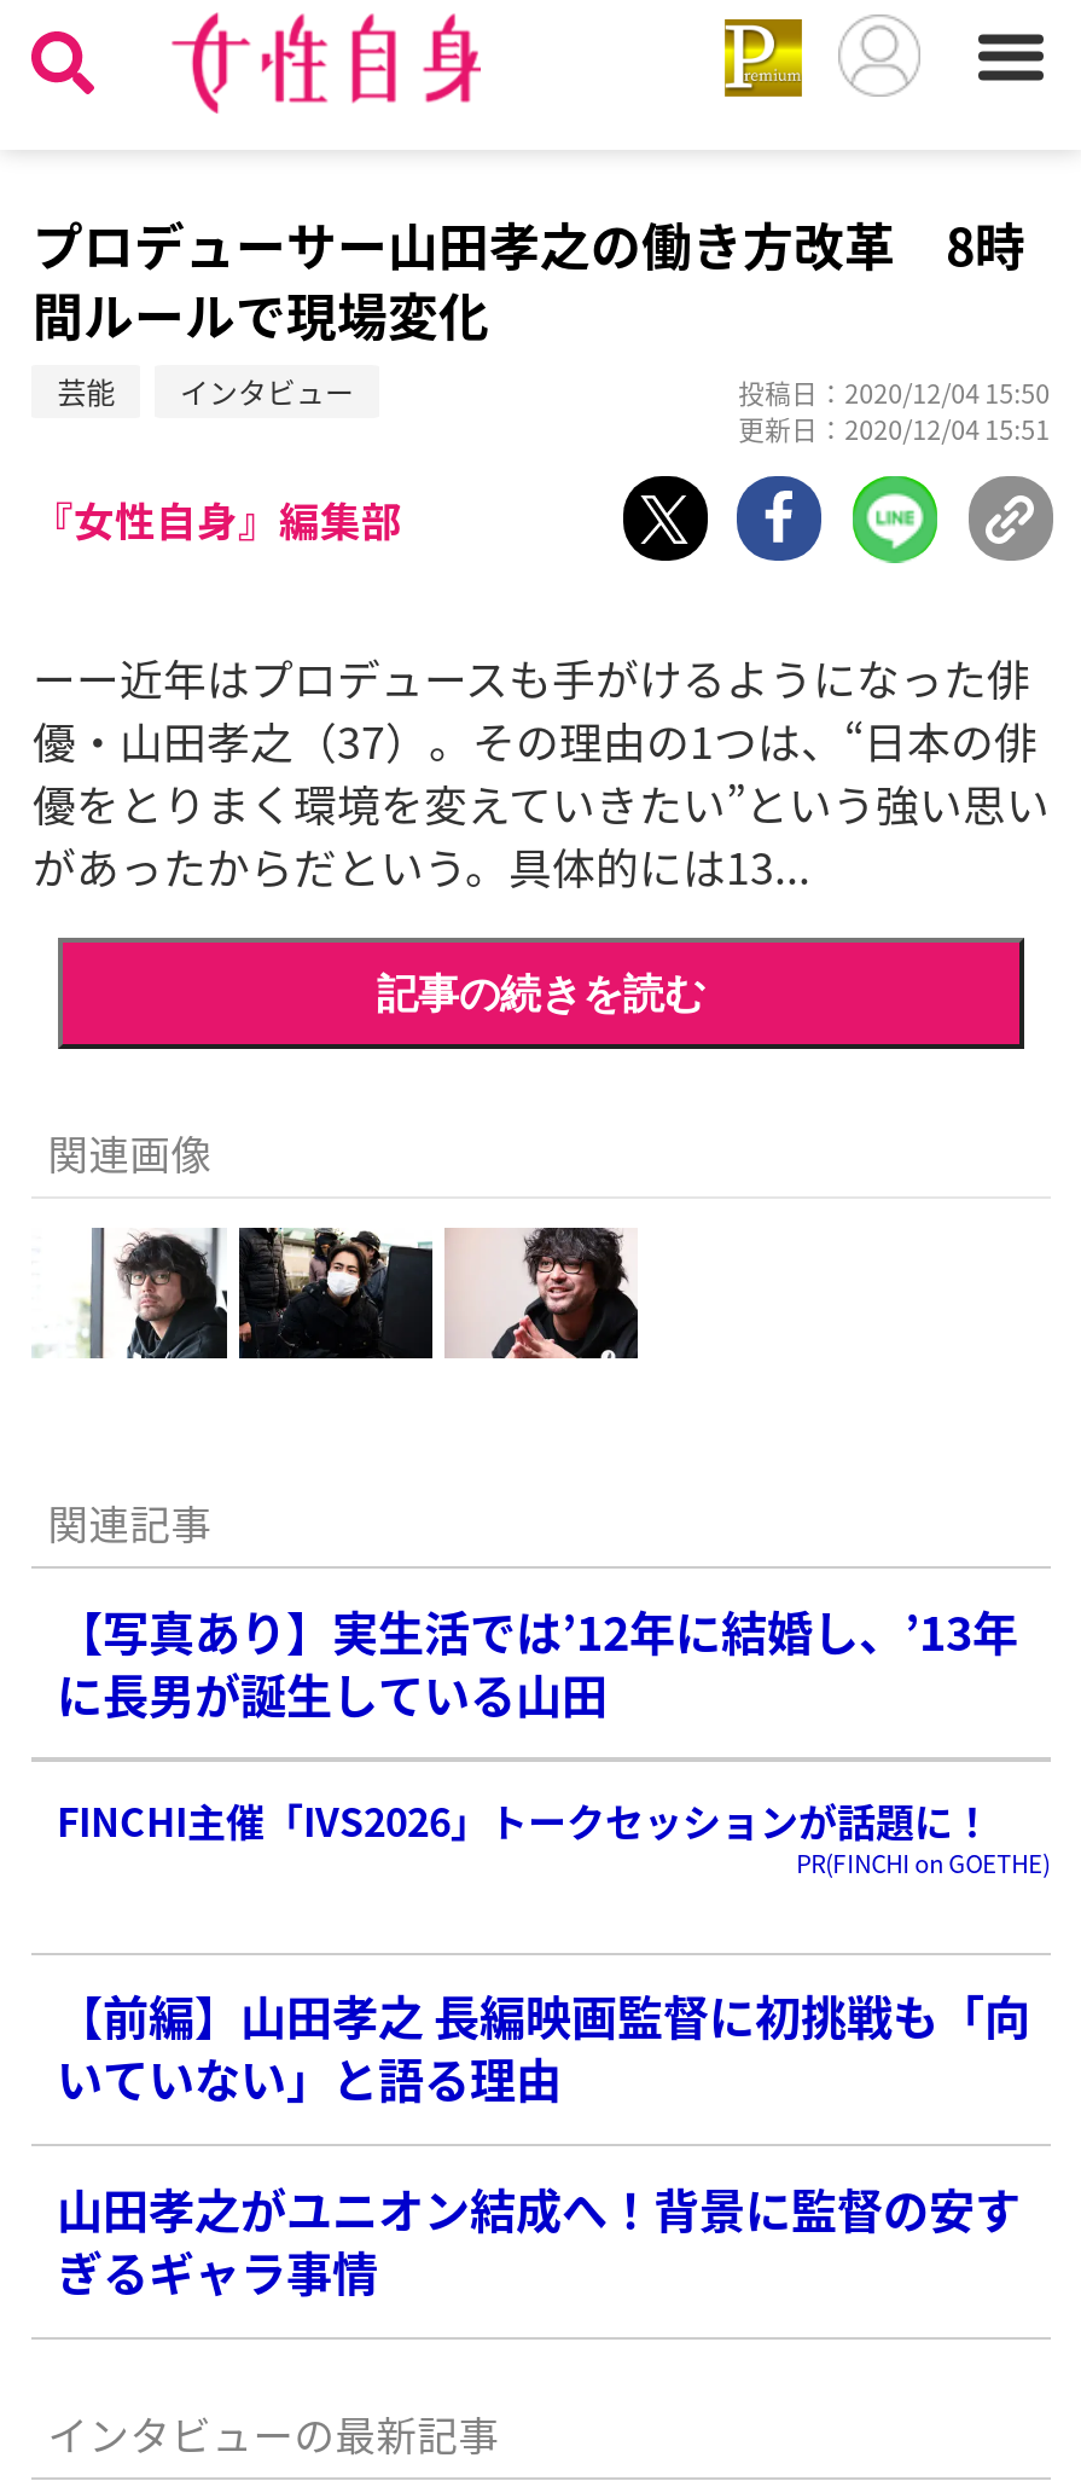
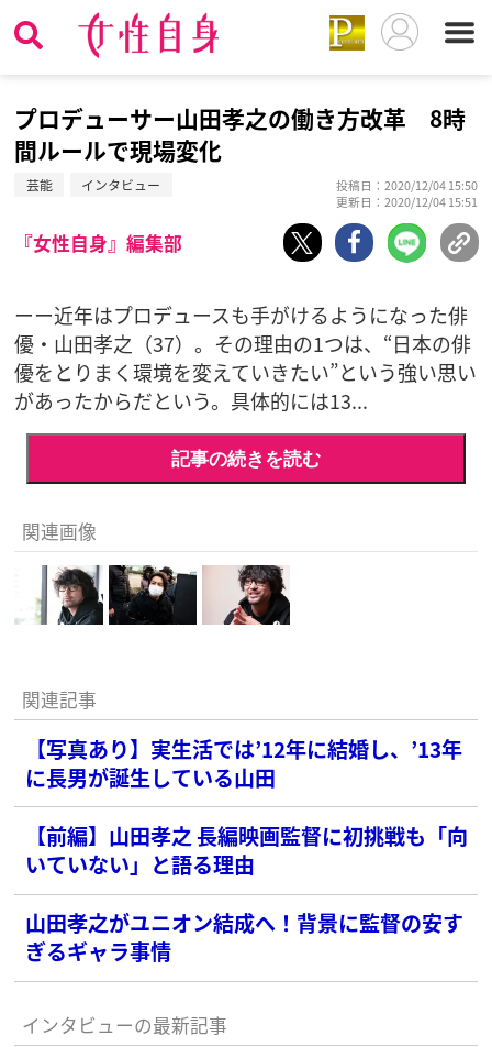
- FINCHI主催「IVS2026」トークセッションが話題に！
- PR(FINCHI on GOETHE)
